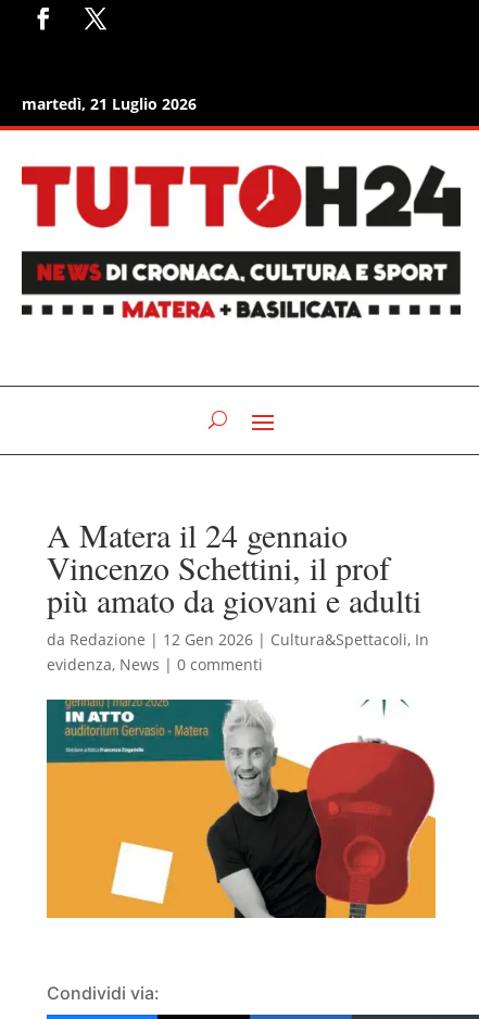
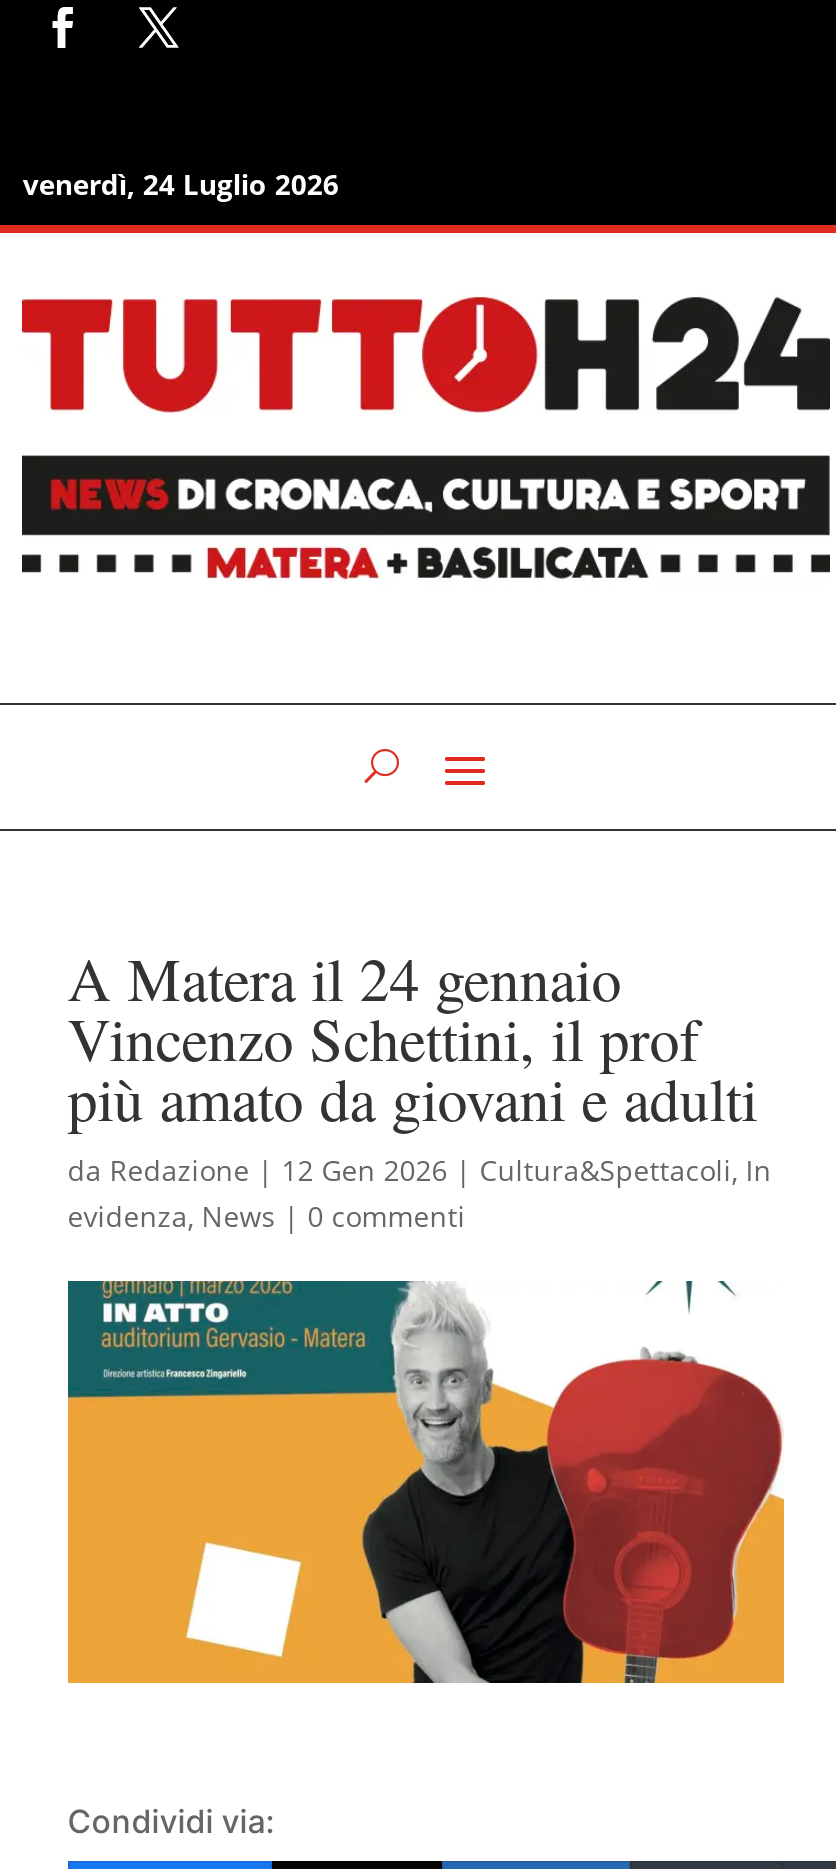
- martedì, 21 Luglio 2026
+ venerdì, 24 Luglio 2026
